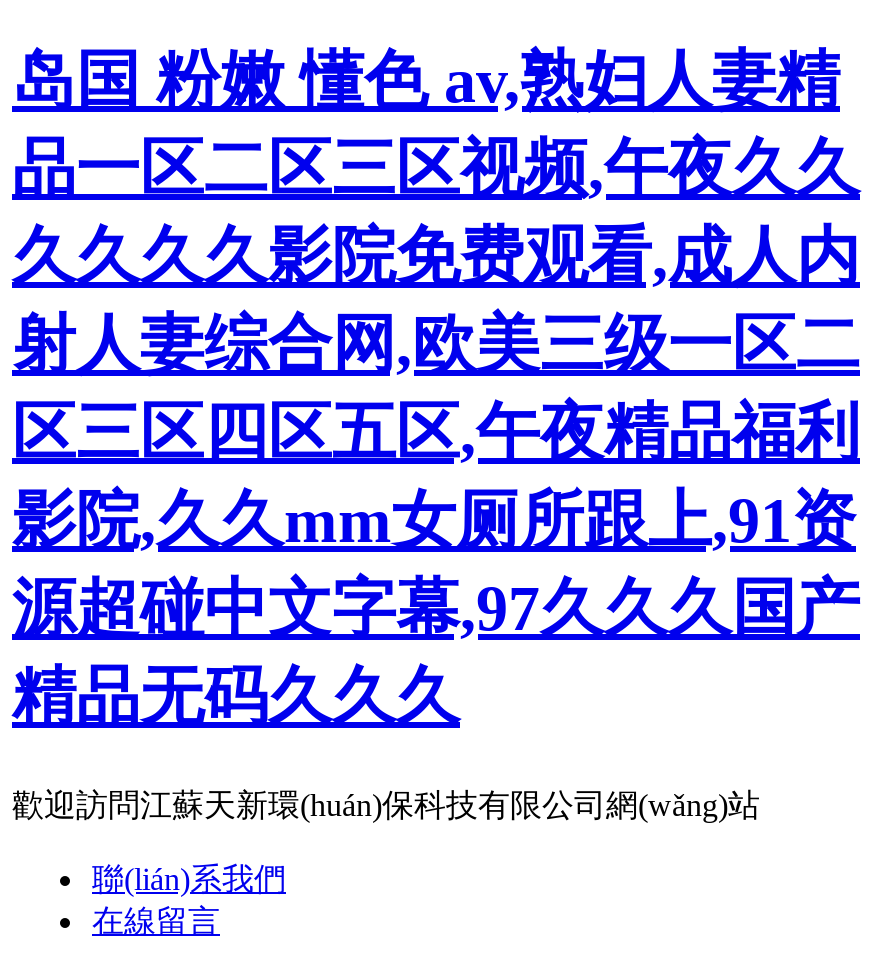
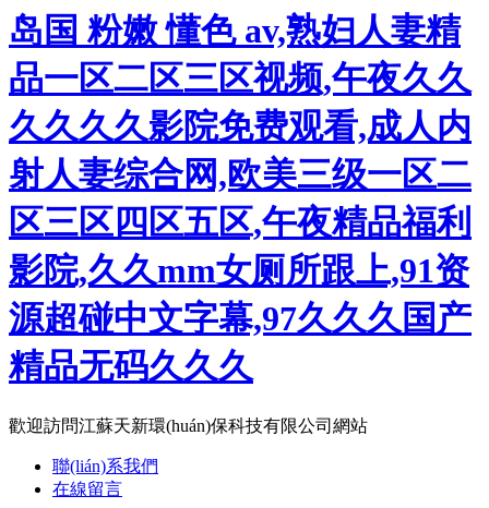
- 歡迎訪問江蘇天新環(huán)保科技有限公司網(wǎng)站
+ 歡迎訪問江蘇天新環(huán)保科技有限公司網站
